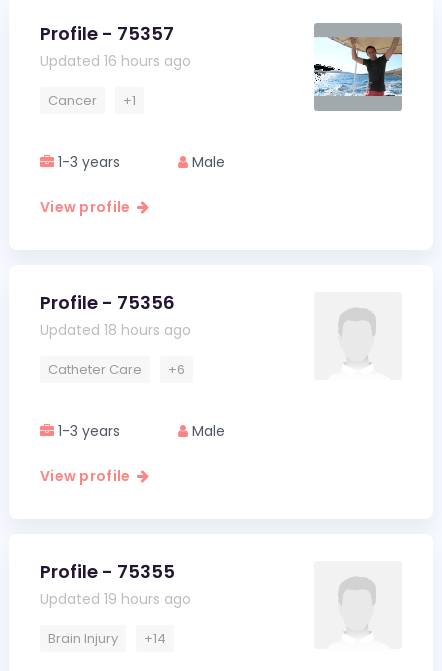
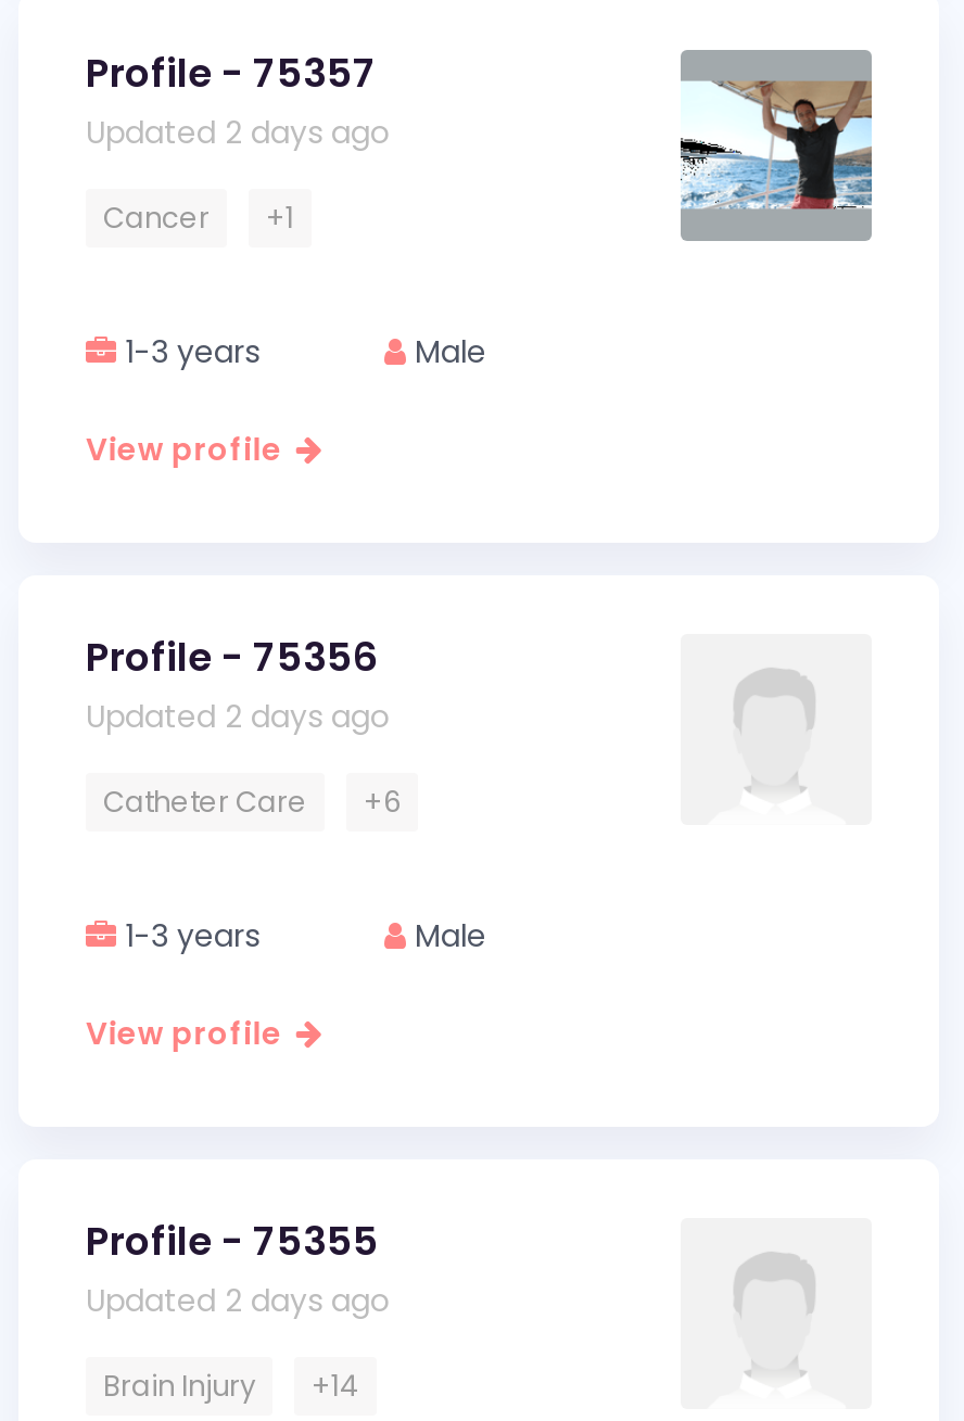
- Updated 16 hours ago
+ Updated 2 days ago

- Updated 18 hours ago
+ Updated 2 days ago

- Updated 19 hours ago
+ Updated 2 days ago
